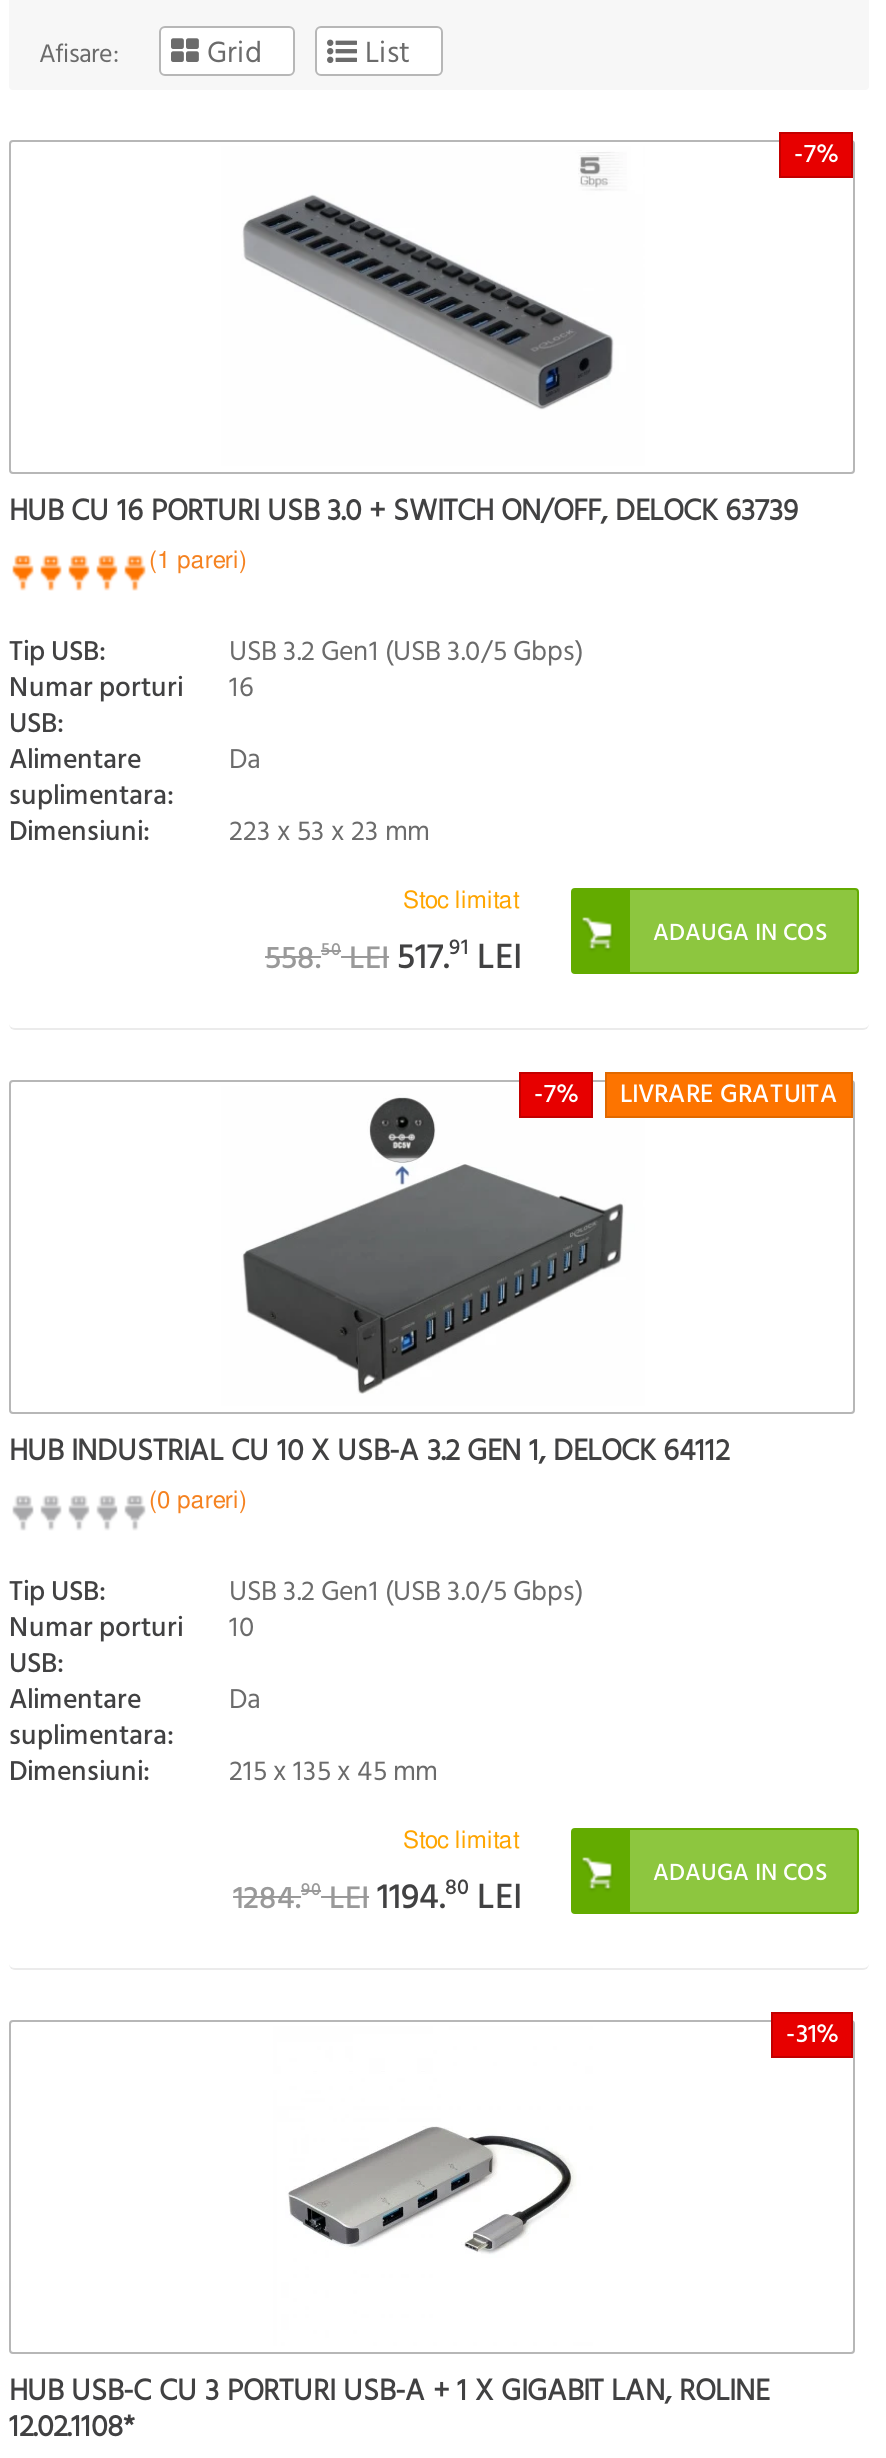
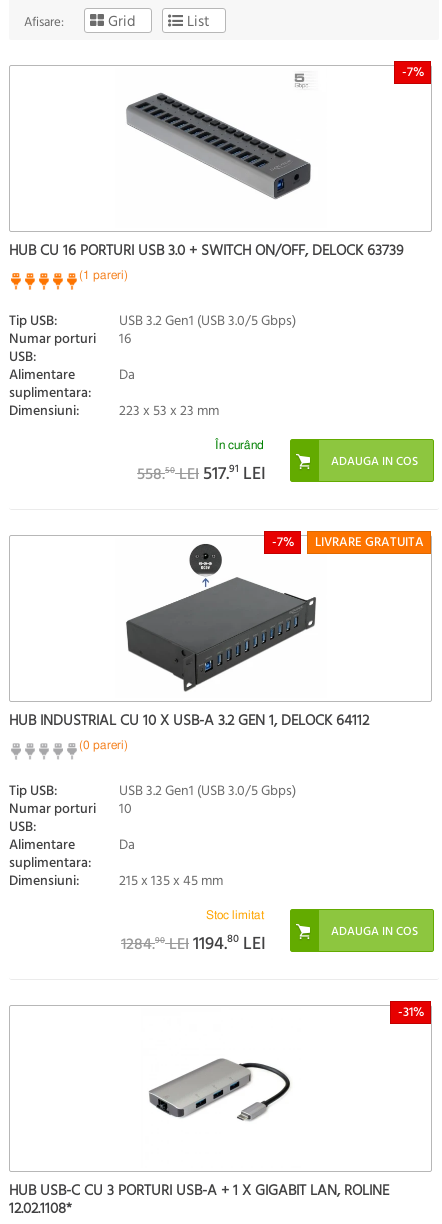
- Stoc limitat
+ În curând
